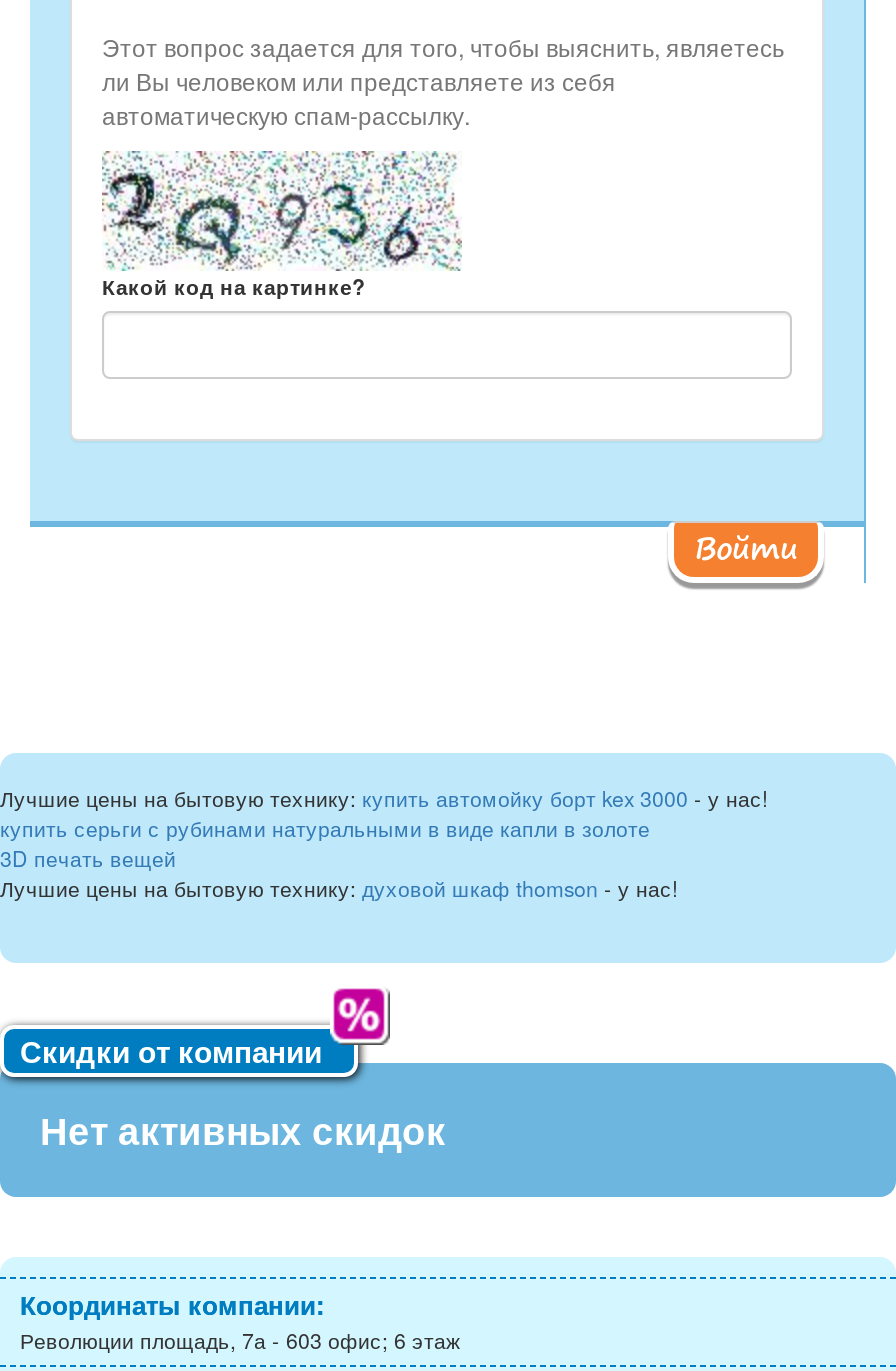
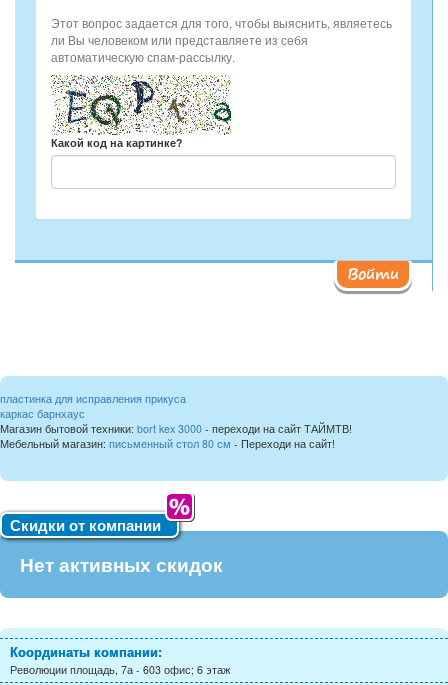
- [image]
+ [image]

- Лучшие цены на бытовую технику: купить автомойку борт kex 3000 - у нас!
- купить серьги с рубинами натуральными в виде капли в золоте
- 3D печать вещей
- Лучшие цены на бытовую технику: духовой шкаф thomson - у нас!
+ пластинка для исправления прикуса
+ каркас барнхаус
+ Магазин бытовой техники: bort kex 3000 - переходи на сайт ТАЙМТВ!
+ Мебельный магазин: письменный стол 80 см - Переходи на сайт!
